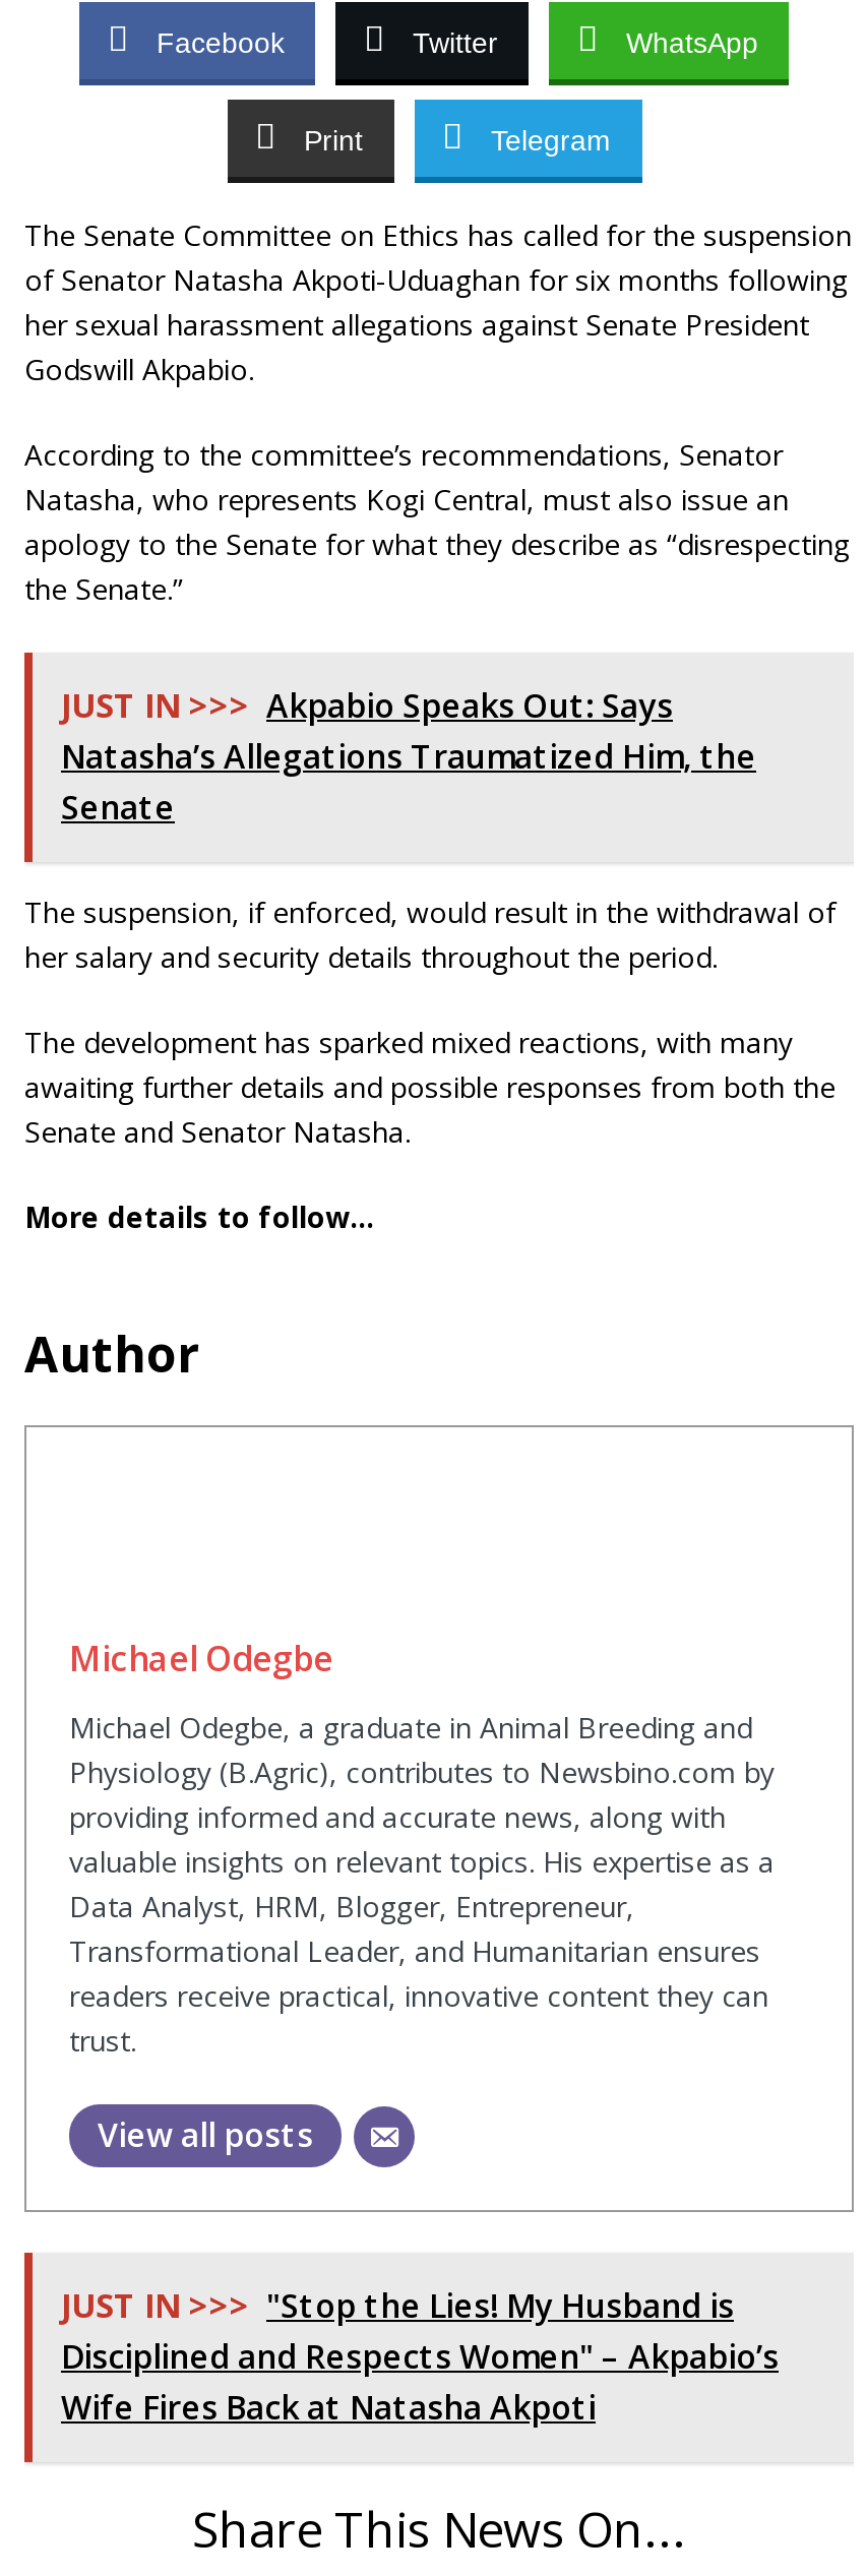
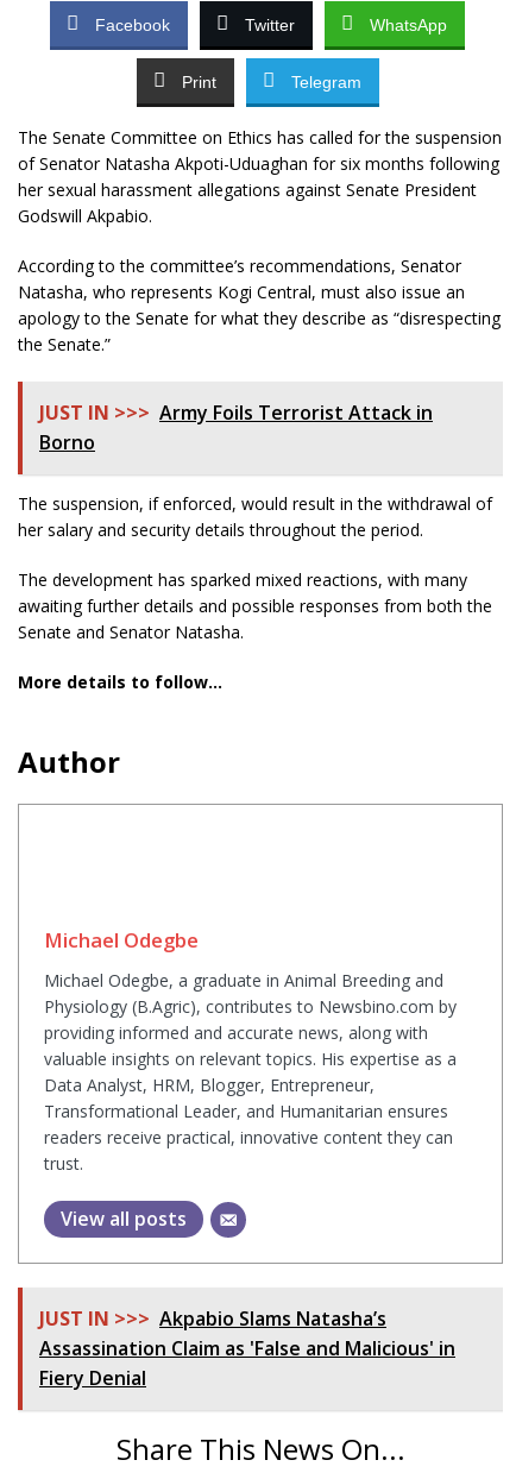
- JUST IN >>> Akpabio Speaks Out: Says
- Natasha’s Allegations Traumatized Him, the
- Senate
+ JUST IN >>> Army Foils Terrorist Attack in
+ Borno

- JUST IN >>> "Stop the Lies! My Husband is
- Disciplined and Respects Women" – Akpabio’s
- Wife Fires Back at Natasha Akpoti
+ JUST IN >>> Akpabio Slams Natasha’s
+ Assassination Claim as 'False and Malicious' in
+ Fiery Denial
